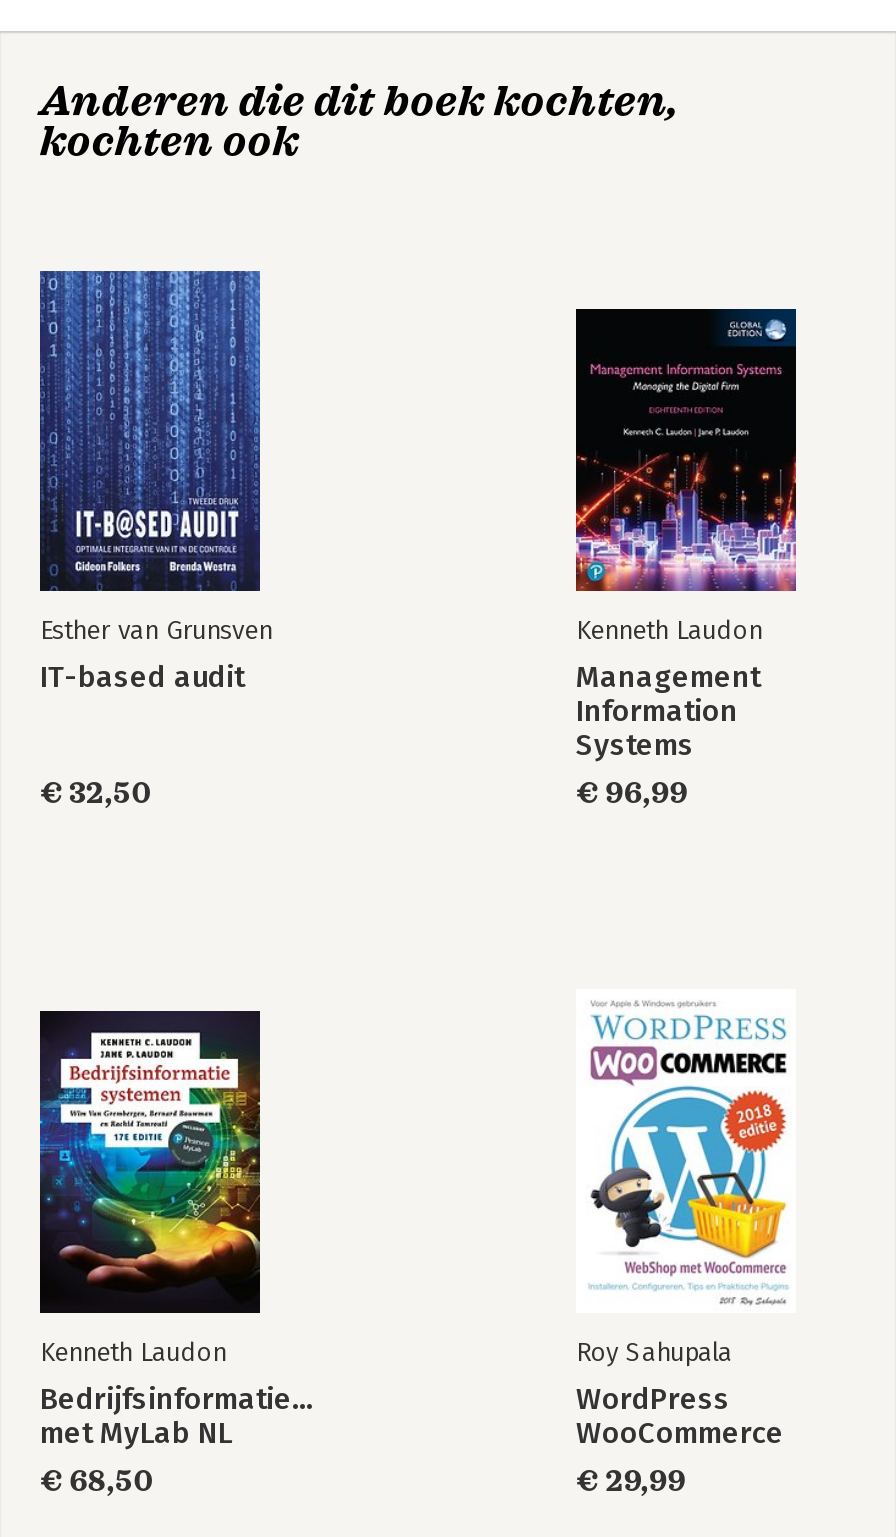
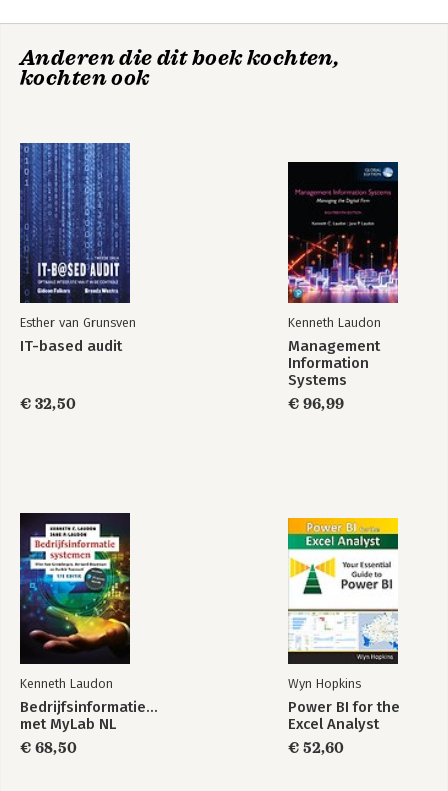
- [image]
- Roy Sahupala
- WordPress
- WooCommerce
- € 29,99
+ [image]
+ Wyn Hopkins
+ Power BI for the
+ Excel Analyst
+ € 52,60
